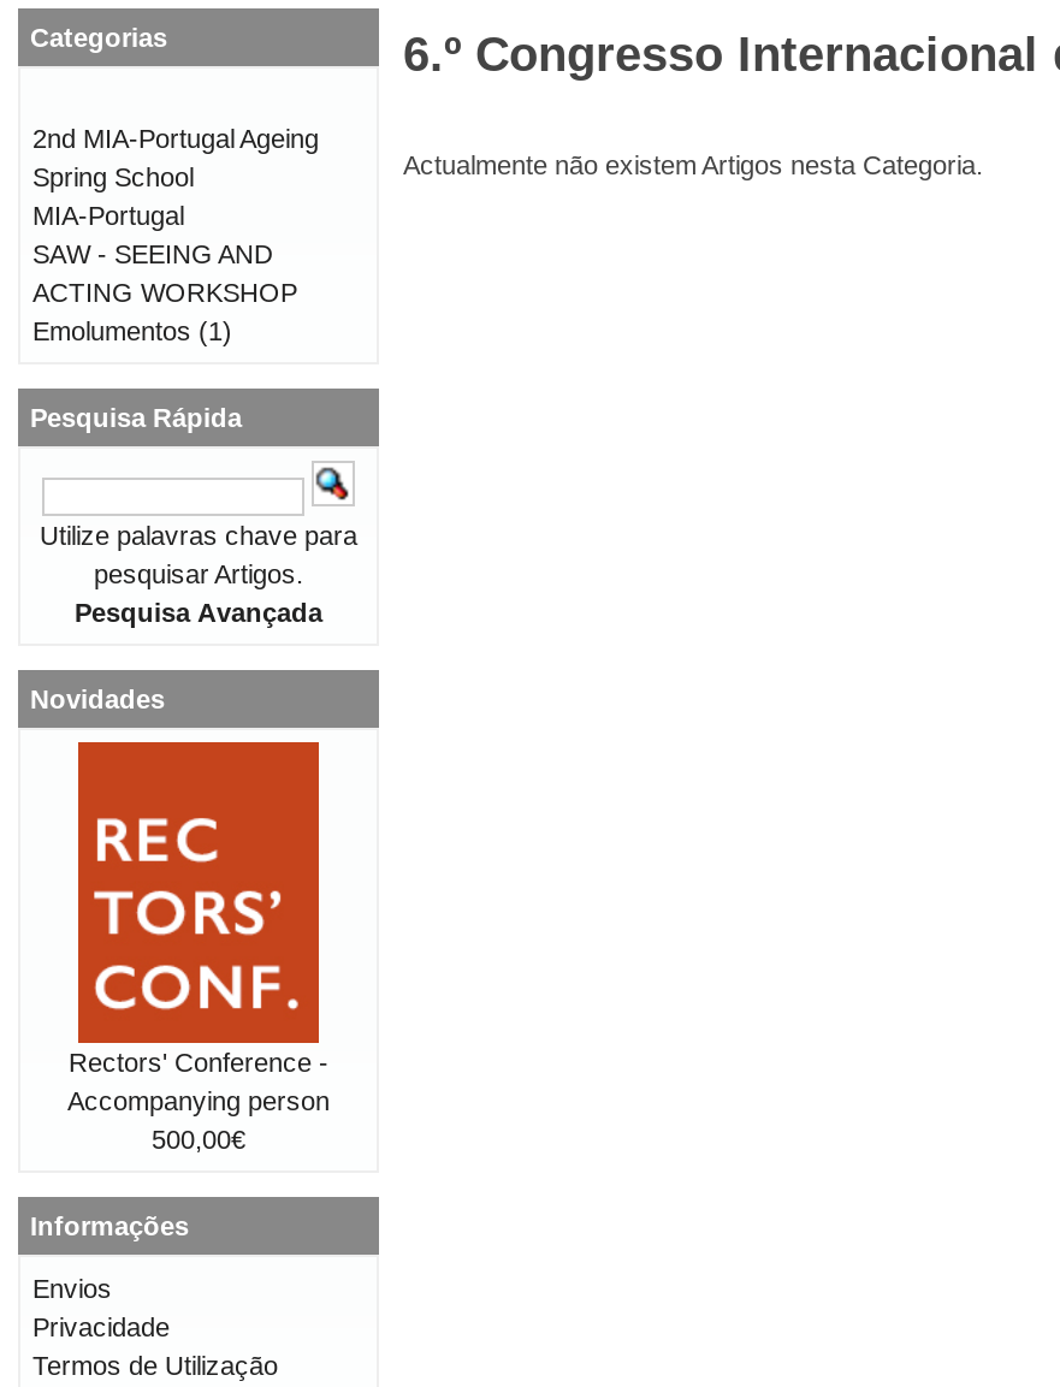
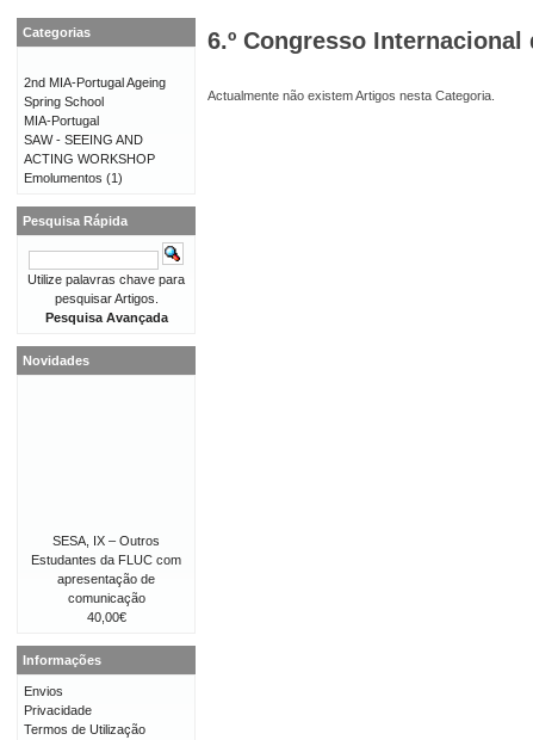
- [image]

- Rectors' Conference -
- Accompanying person
- 500,00€
+ SESA, IX – Outros
+ Estudantes da FLUC com
+ apresentação de
+ comunicação
+ 40,00€
